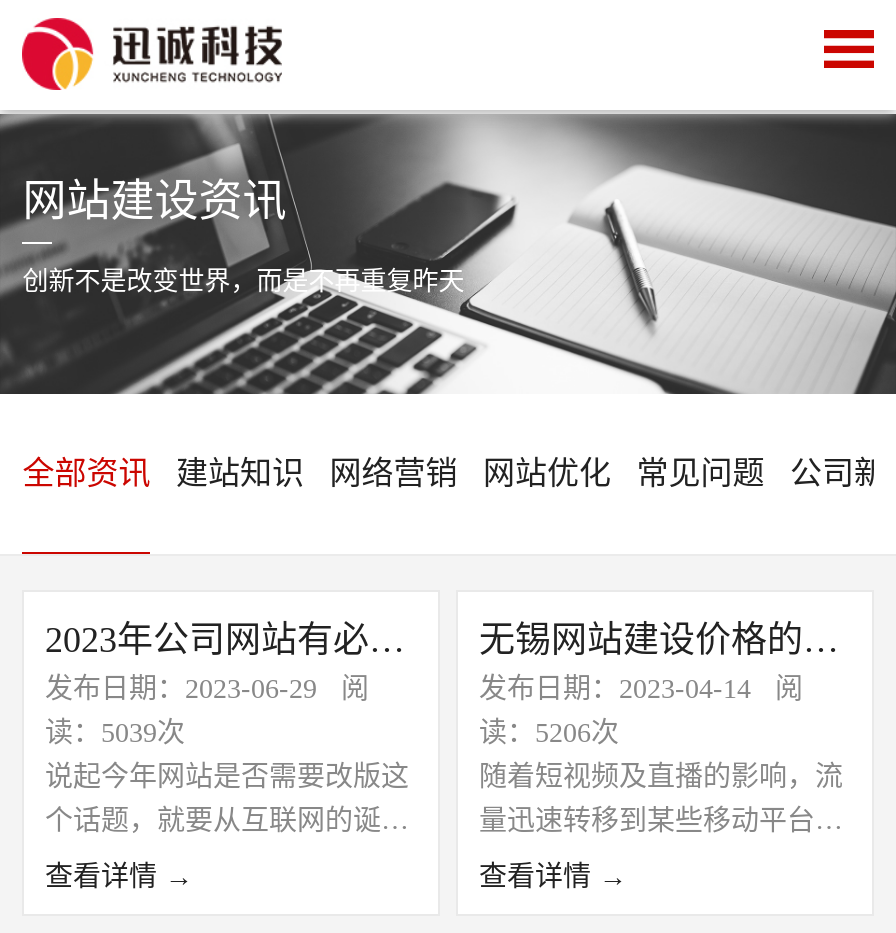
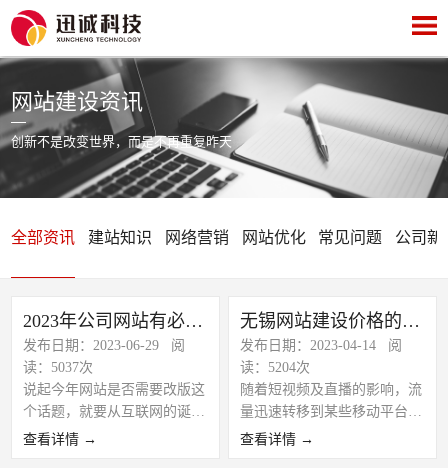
- 读：5039次
+ 读：5037次

- 读：5206次
+ 读：5204次
